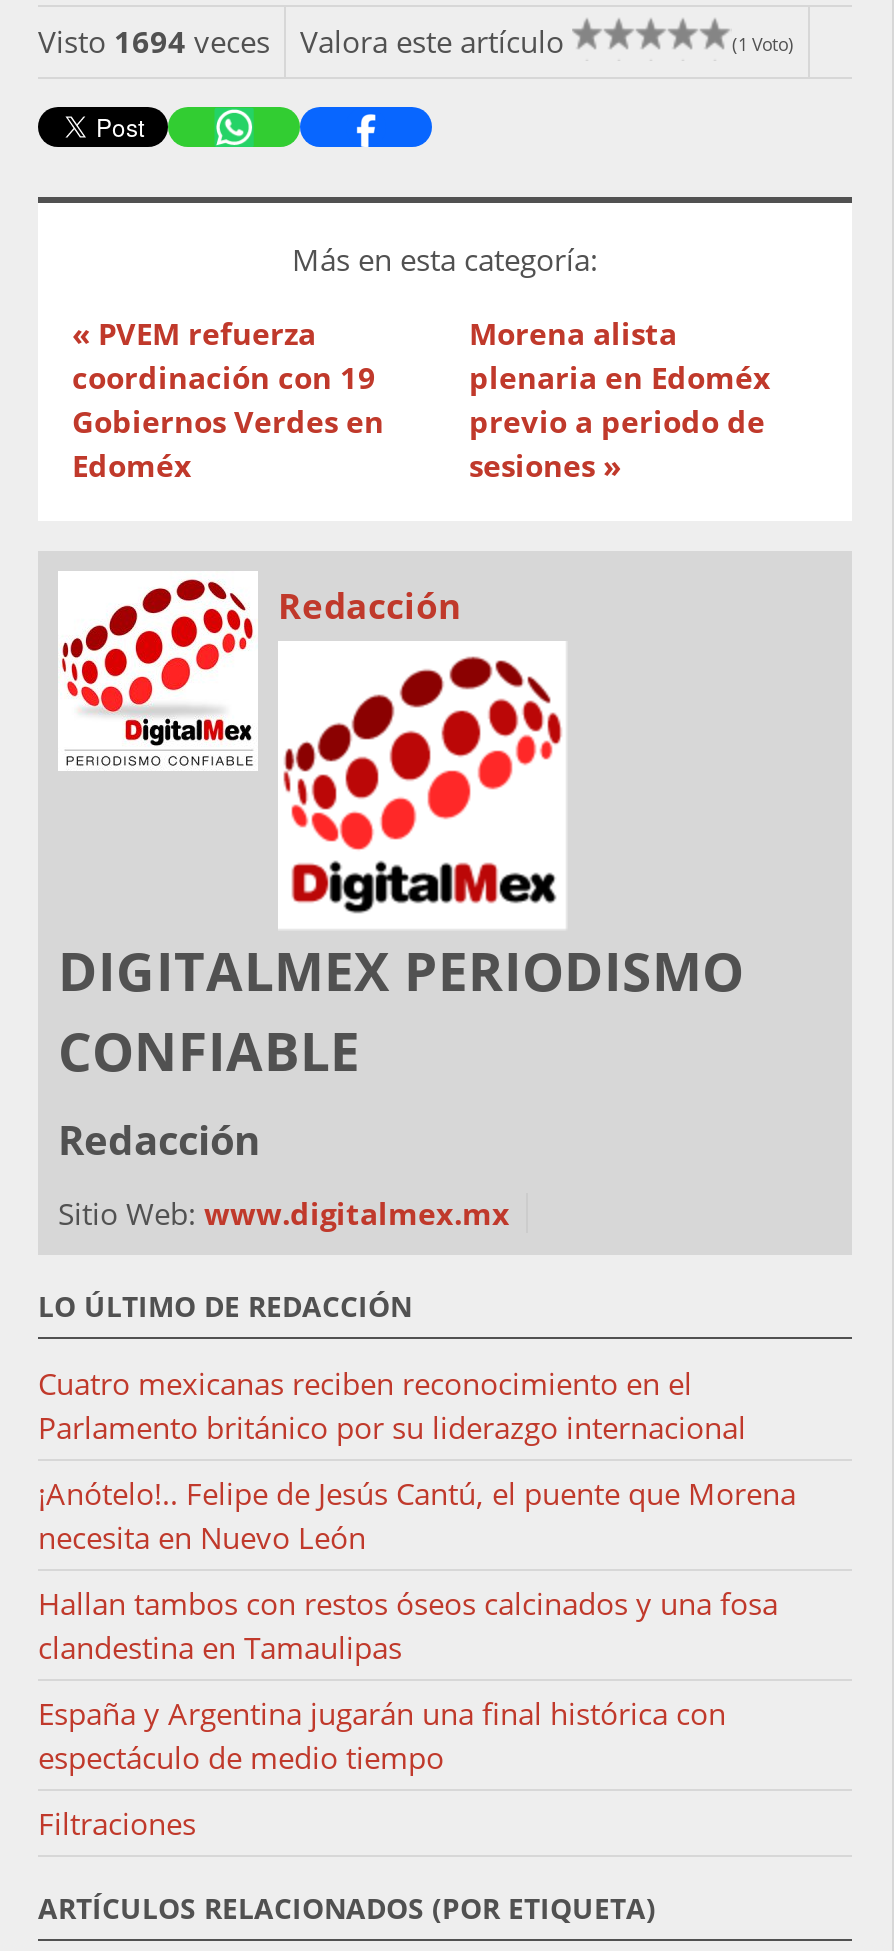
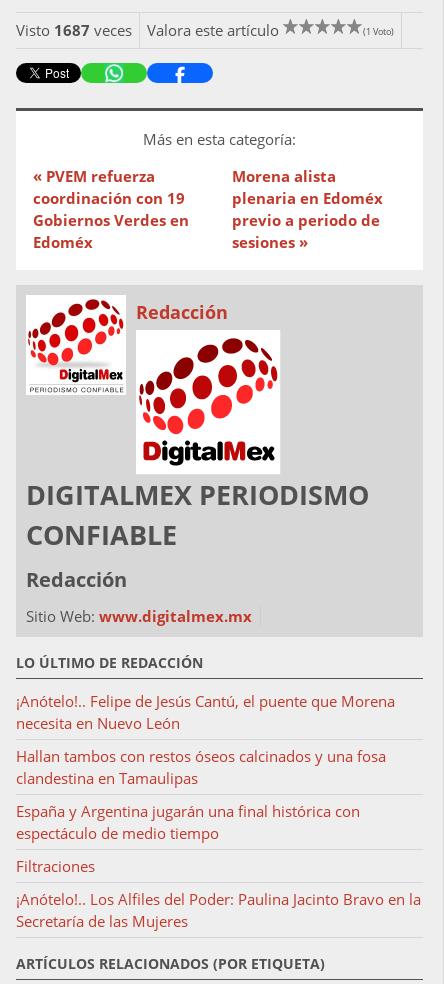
- Visto 1694 veces Valora este artículo
+ Visto 1687 veces Valora este artículo

- Cuatro mexicanas reciben reconocimiento en el
- Parlamento británico por su liderazgo internacional

moved up: ¡Anótelo!.. Felipe de Jesús Cantú, el puente que Morena | necesita en Nuevo León | Hallan tambos con restos óseos calcinados y una fosa | clandestina en Tamaulipas | España y Argentina jugarán una final histórica con | espectáculo de medio tiempo | Filtraciones

+ ¡Anótelo!.. Los Alfiles del Poder: Paulina Jacinto Bravo en la
+ Secretaría de las Mujeres
